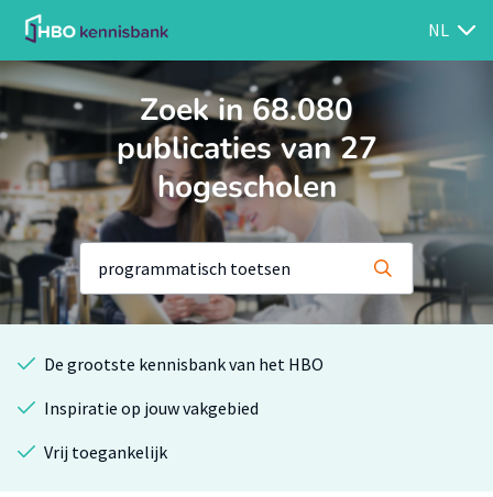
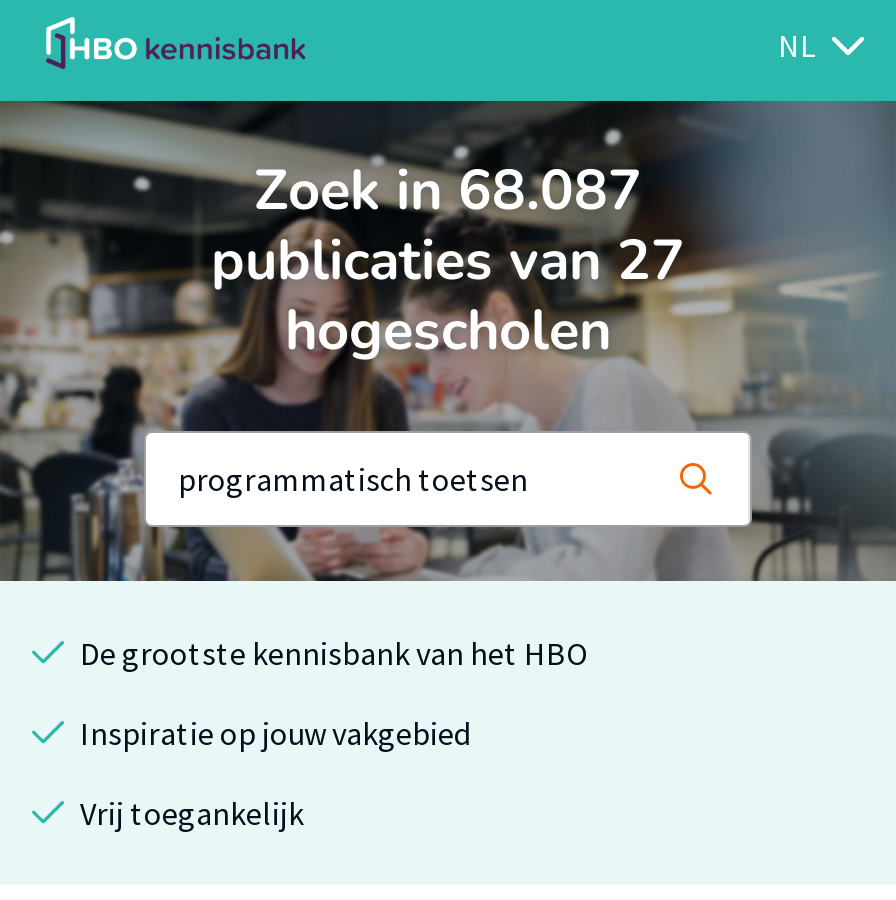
- Zoek in 68.080
+ Zoek in 68.087
